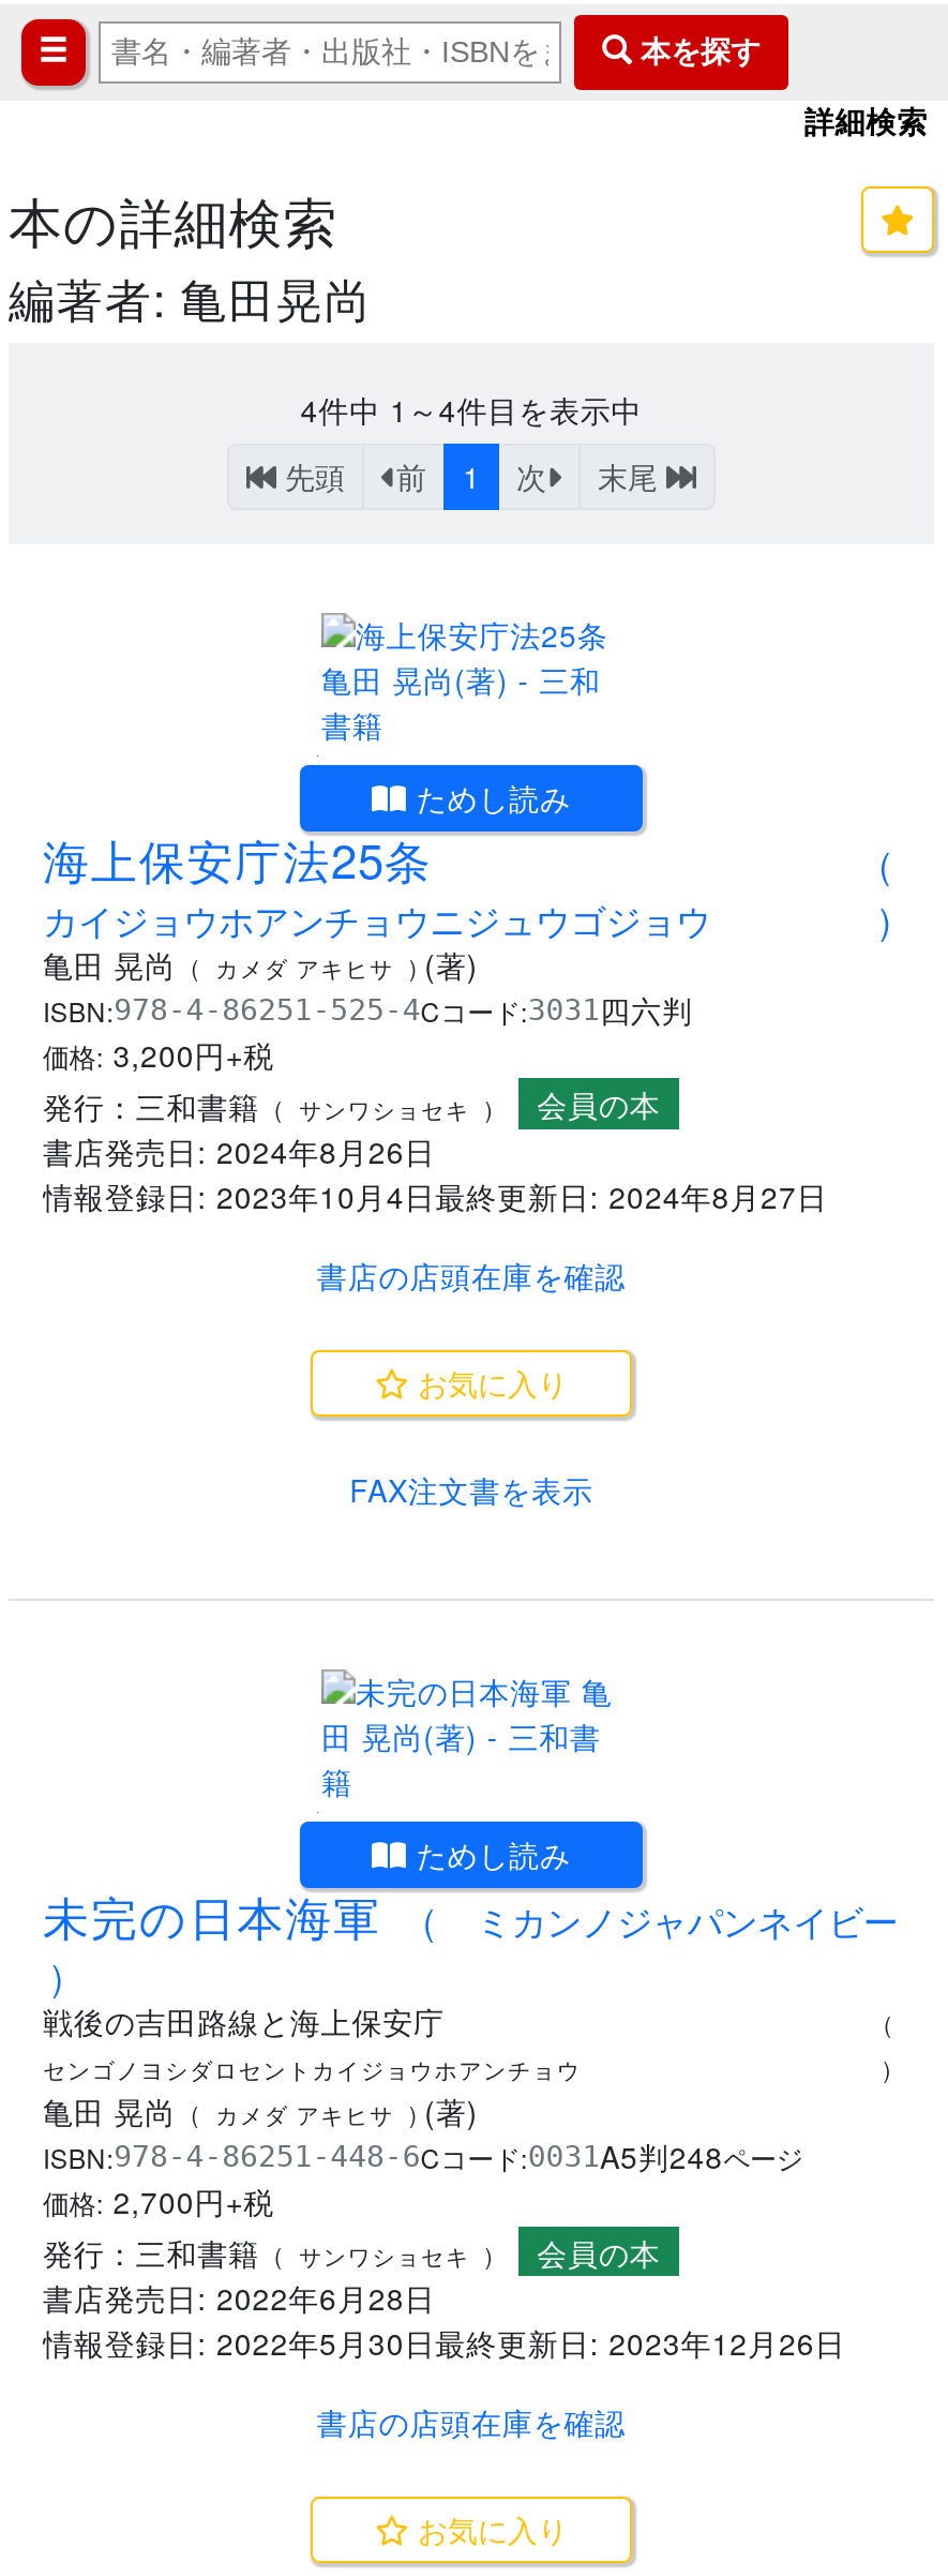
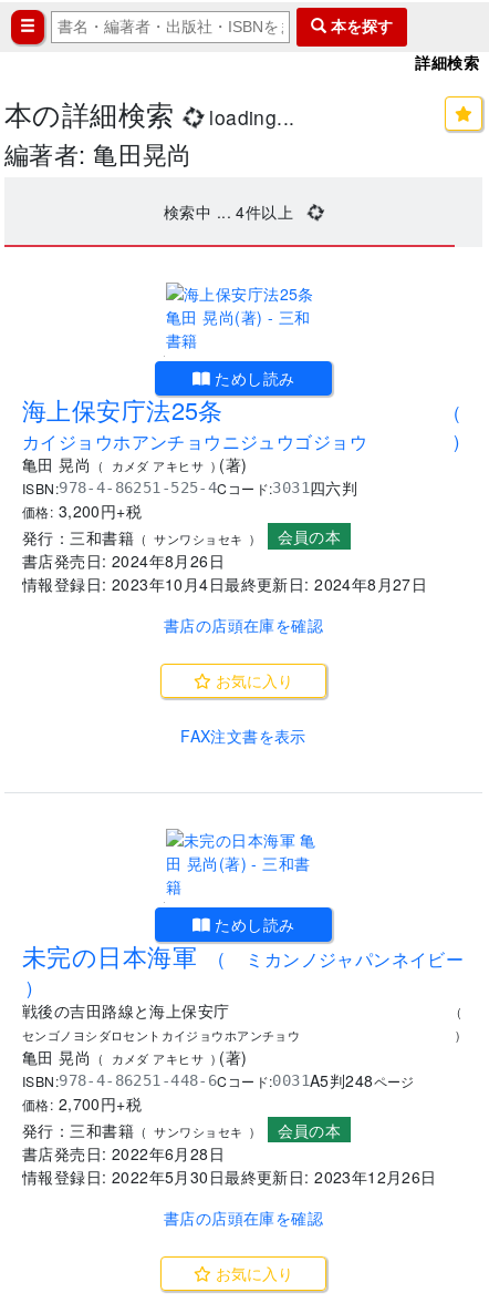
+ loading...

- 4件中1～4件目を表示中
- 先頭
- 前
- 1
- 次
- 末尾
+ 検索中 ... 4件以上
